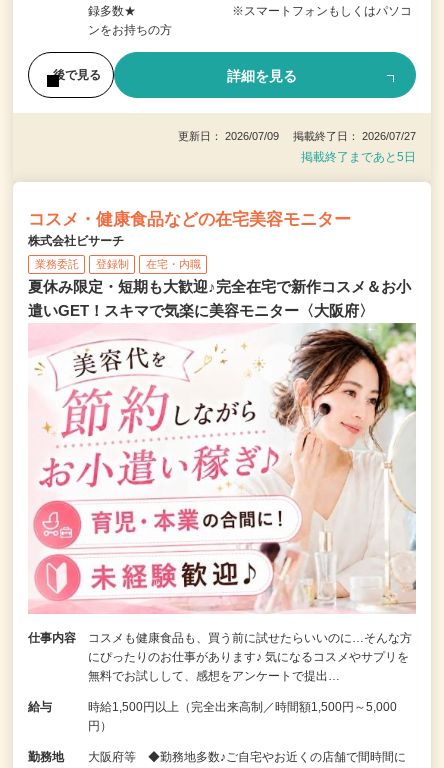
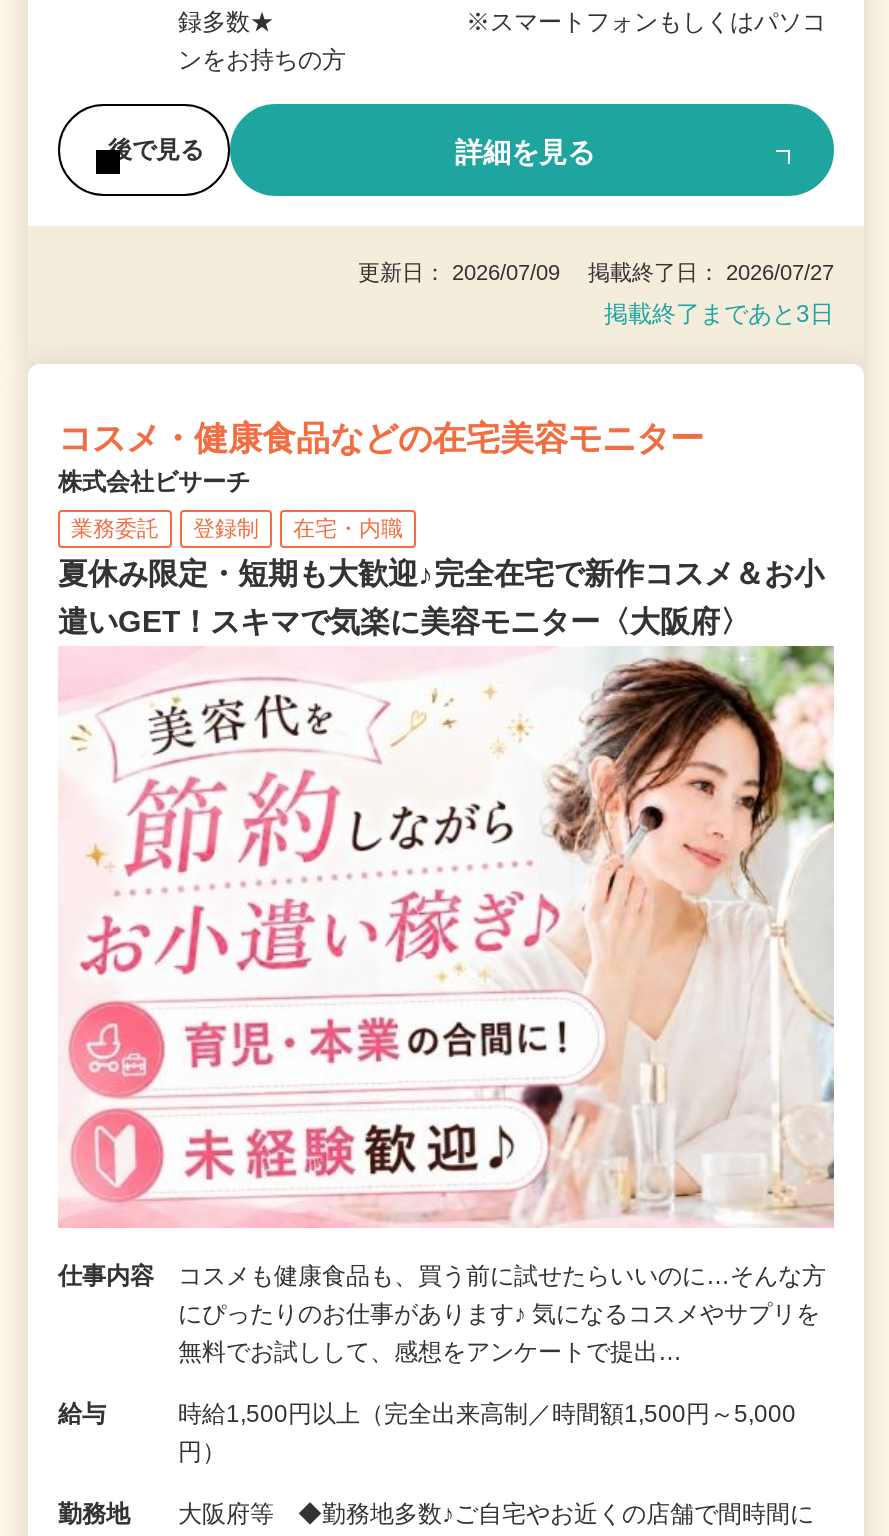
- 掲載終了まであと5日
+ 掲載終了まであと3日
